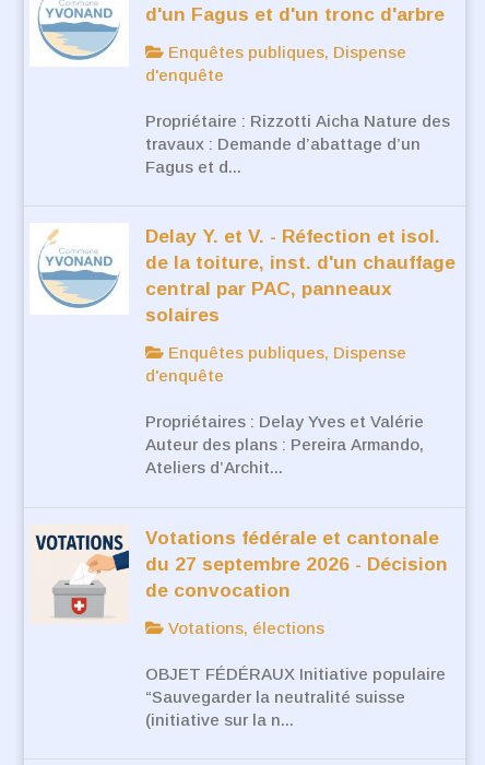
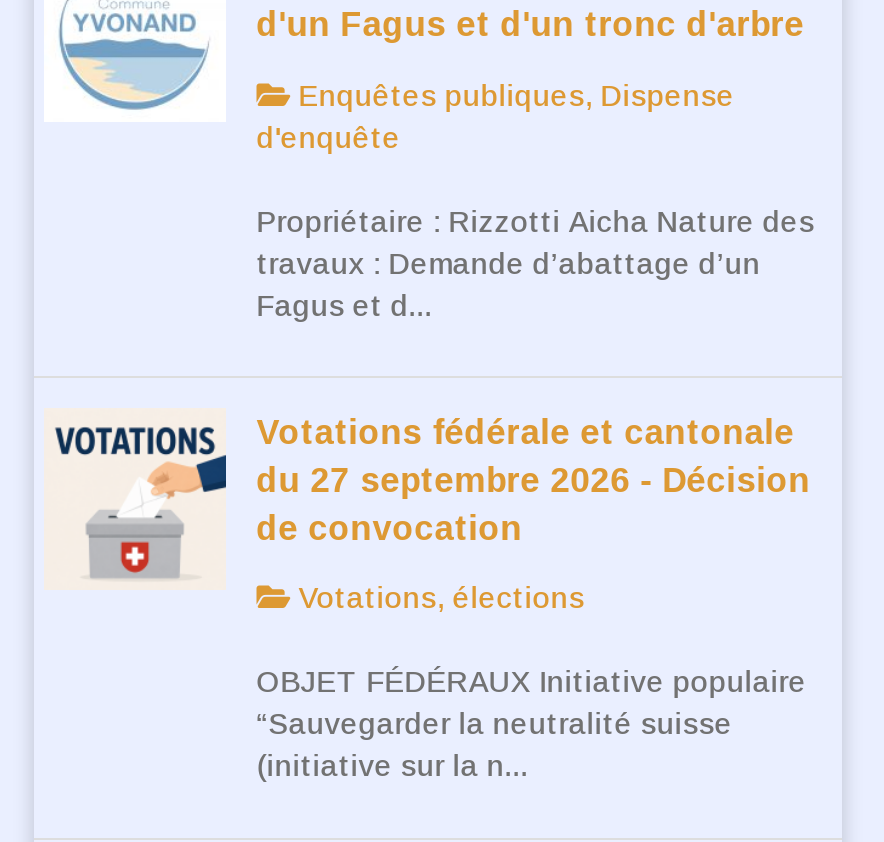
- [image]
- Delay Y. et V. - Réfection et isol.
- de la toiture, inst. d'un chauffage
- central par PAC, panneaux
- solaires
- Enquêtes publiques, Dispense
- d'enquête
- Propriétaires : Delay Yves et Valérie
- Auteur des plans : Pereira Armando,
- Ateliers d’Archit...
